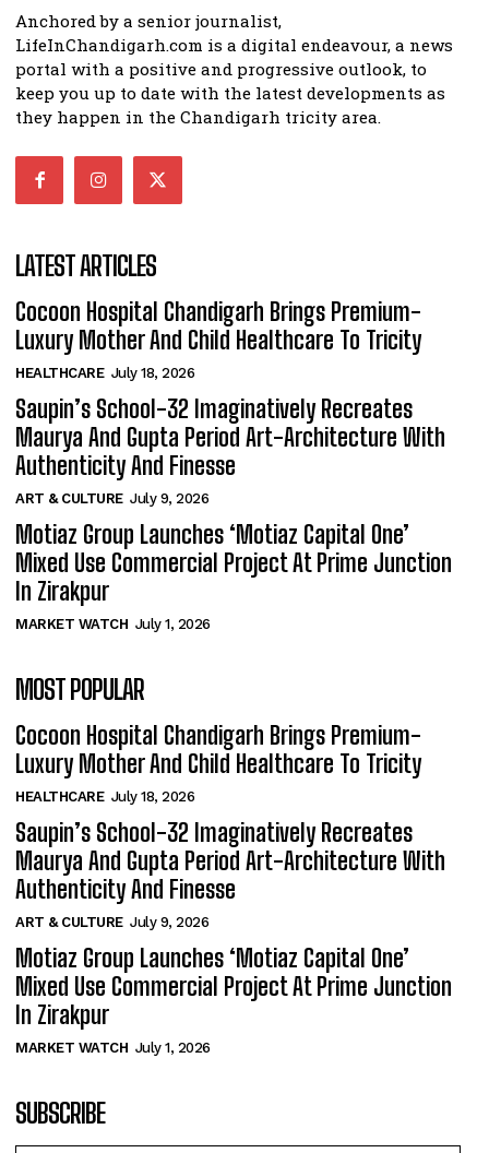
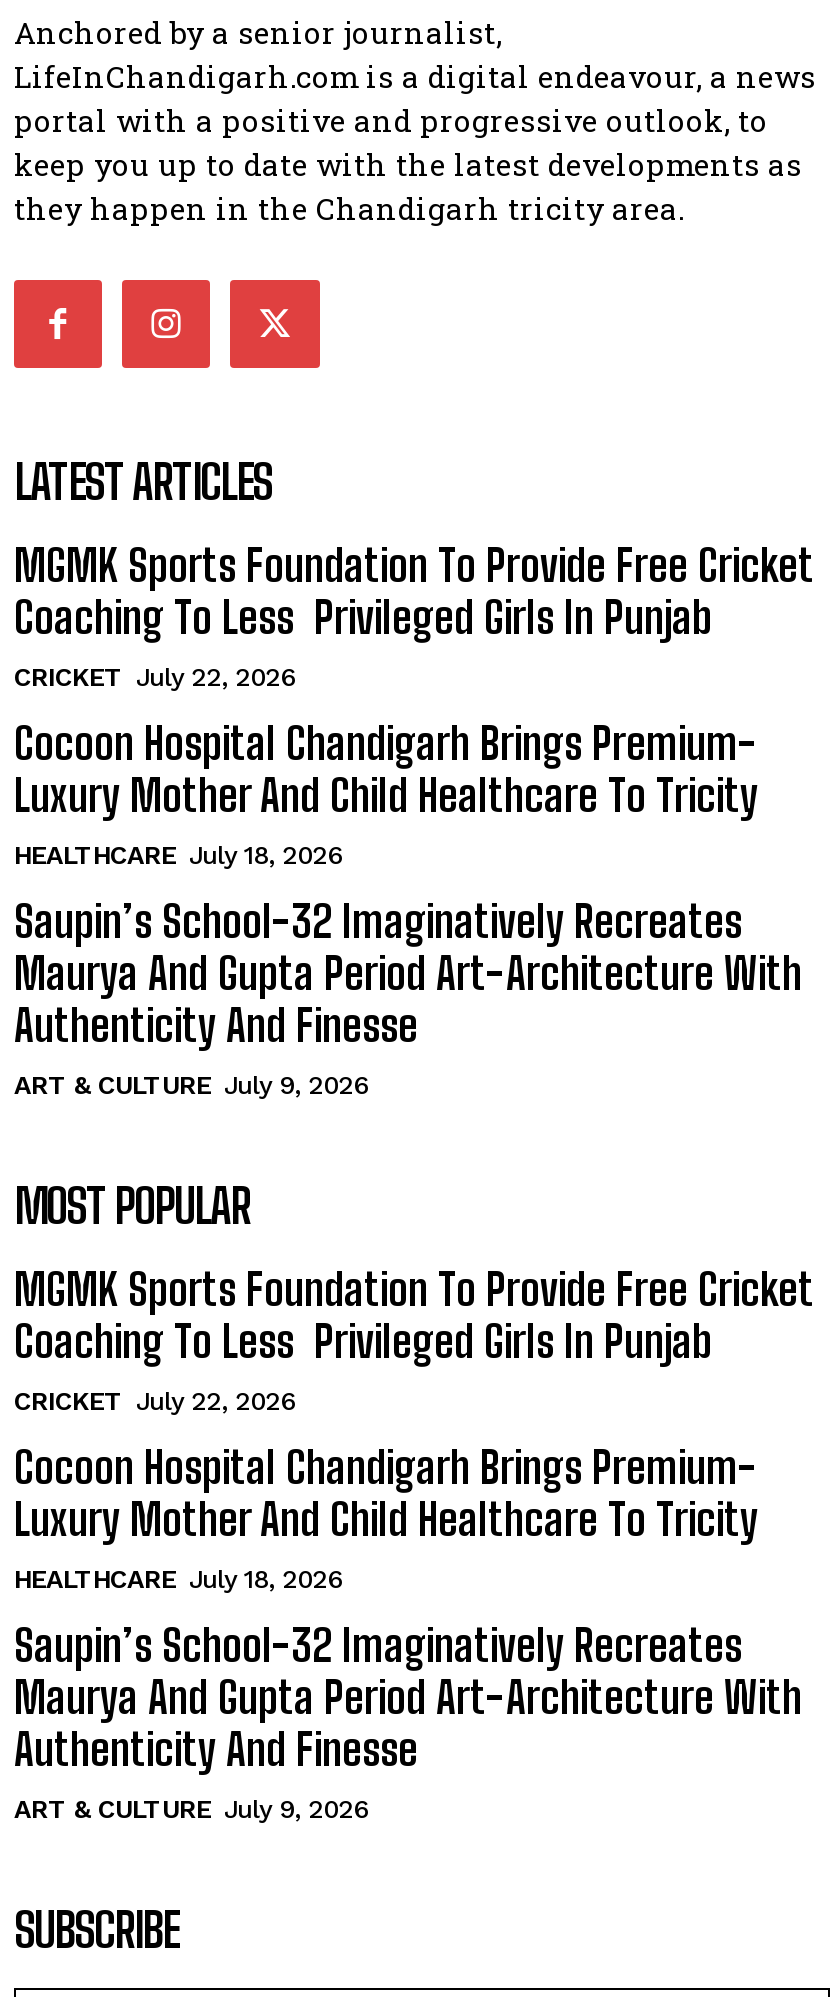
+ MGMK Sports Foundation To Provide Free Cricket
+ Coaching To Less Privileged Girls In Punjab
+ CRICKET July 22, 2026

moved down: Cocoon Hospital Chandigarh Brings Premium- | Luxury Mother And Child Healthcare To Tricity | HEALTHCARE July 18, 2026 | Saupin’s School-32 Imaginatively Recreates | Maurya And Gupta Period Art-Architecture With | Authenticity And Finesse | ART & CULTURE July 9, 2026

- Motiaz Group Launches ‘Motiaz Capital One’
- Mixed Use Commercial Project At Prime Junction
- In Zirakpur
- MARKET WATCH July 1, 2026

+ MGMK Sports Foundation To Provide Free Cricket
+ Coaching To Less Privileged Girls In Punjab
+ CRICKET July 22, 2026

moved down: Cocoon Hospital Chandigarh Brings Premium- | Luxury Mother And Child Healthcare To Tricity | HEALTHCARE July 18, 2026 | Saupin’s School-32 Imaginatively Recreates | Maurya And Gupta Period Art-Architecture With | Authenticity And Finesse | ART & CULTURE July 9, 2026

- Motiaz Group Launches ‘Motiaz Capital One’
- Mixed Use Commercial Project At Prime Junction
- In Zirakpur
- MARKET WATCH July 1, 2026
